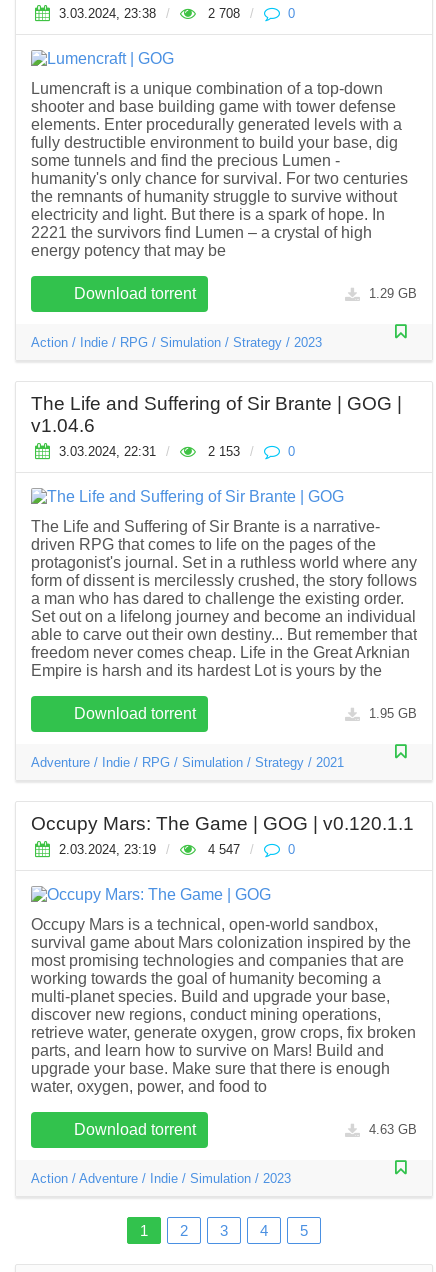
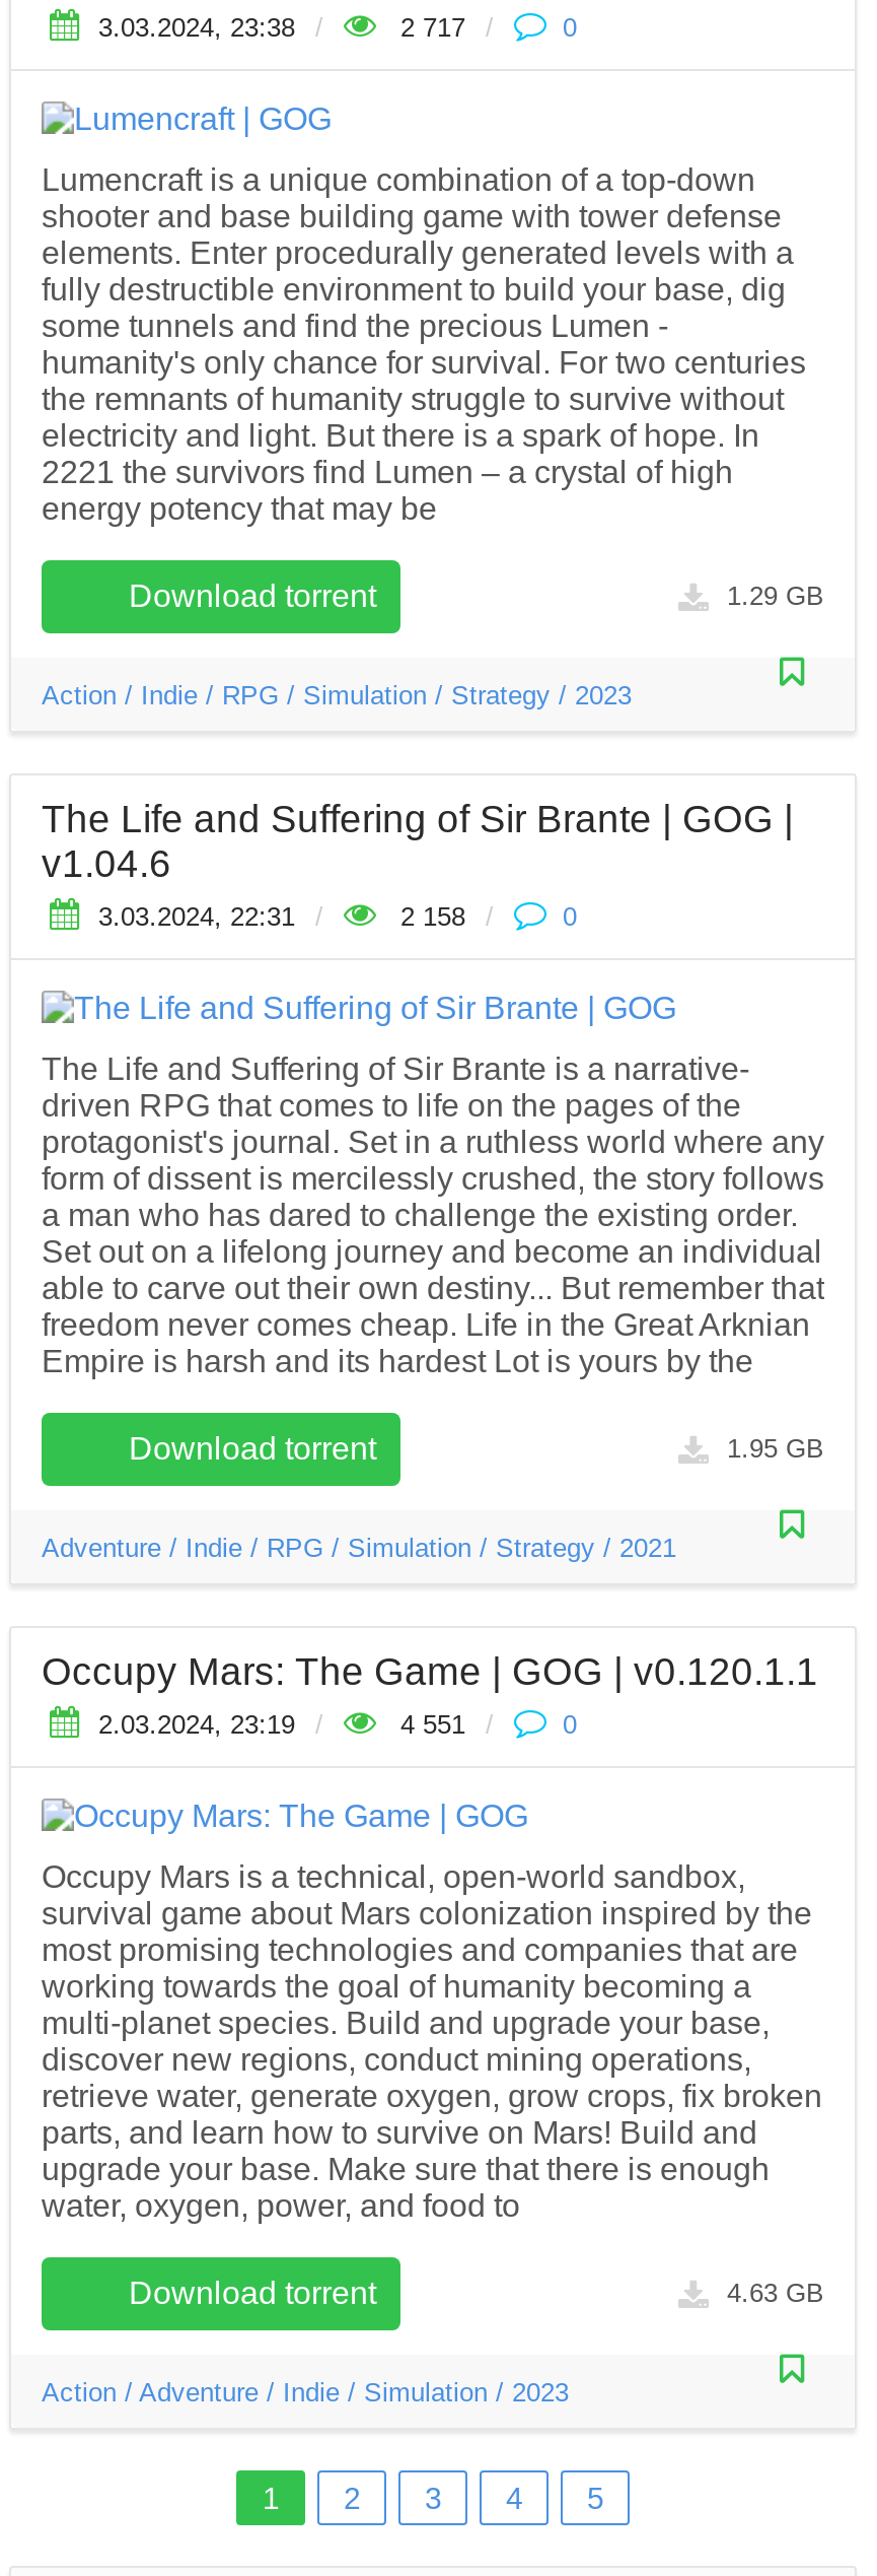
- 2 708
+ 2 717

- 2 153
+ 2 158

- 4 547
+ 4 551
